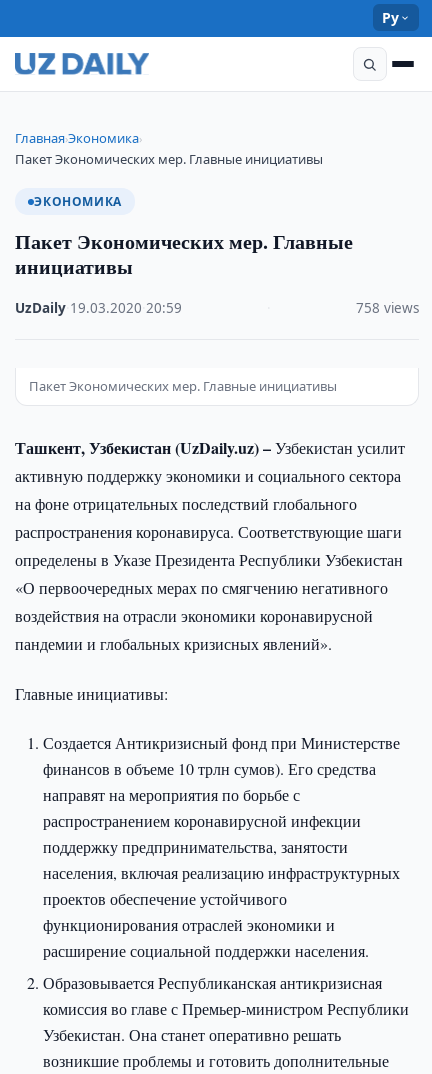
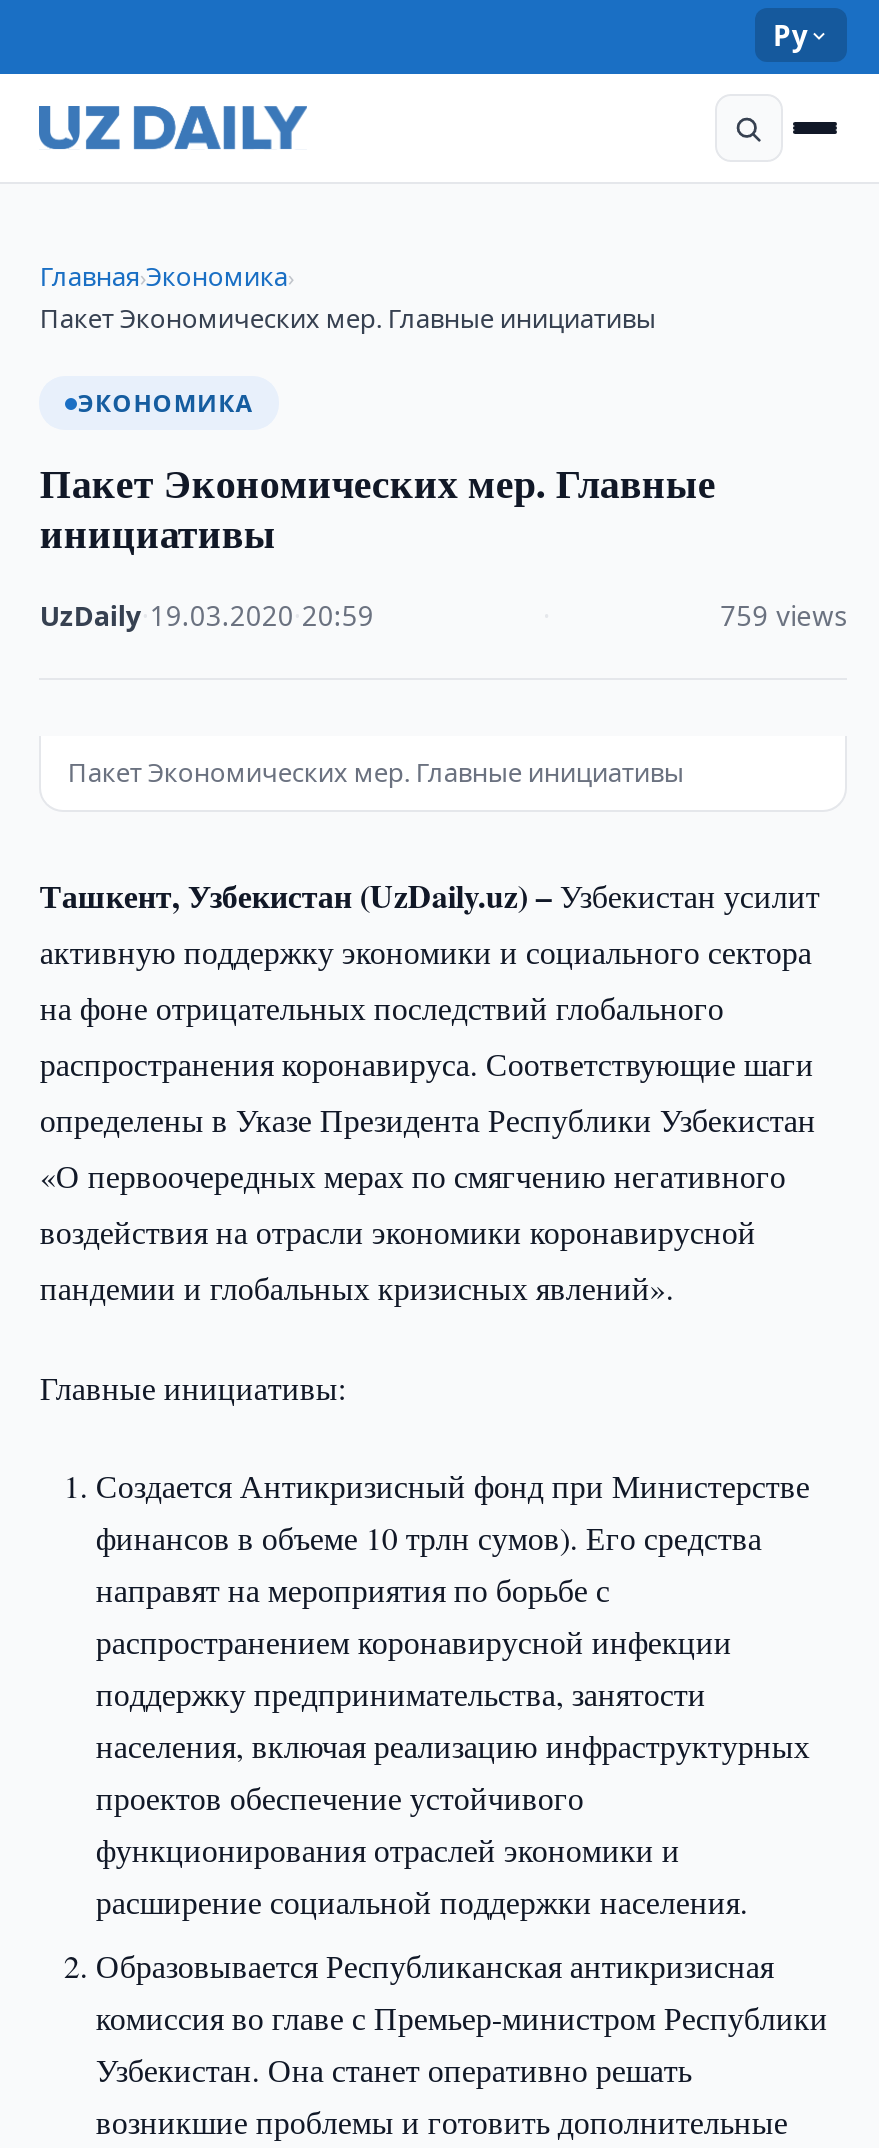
- 758 views
+ 759 views
